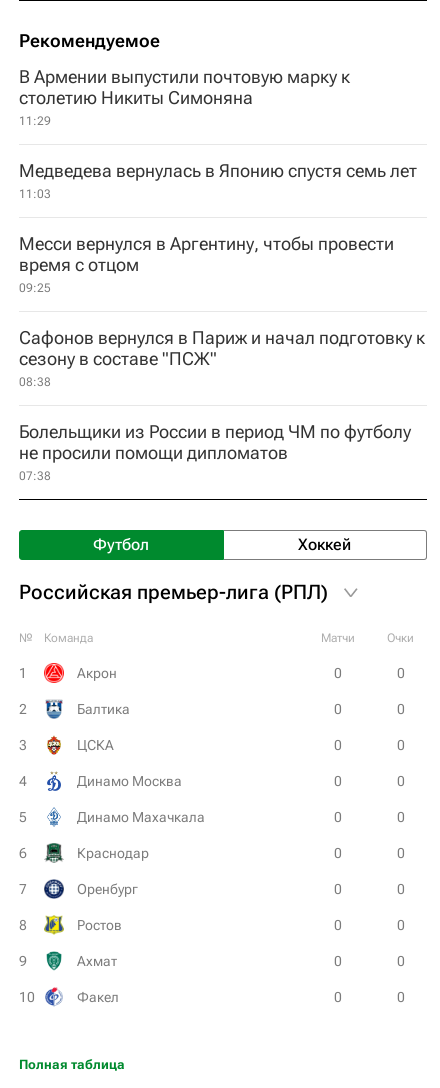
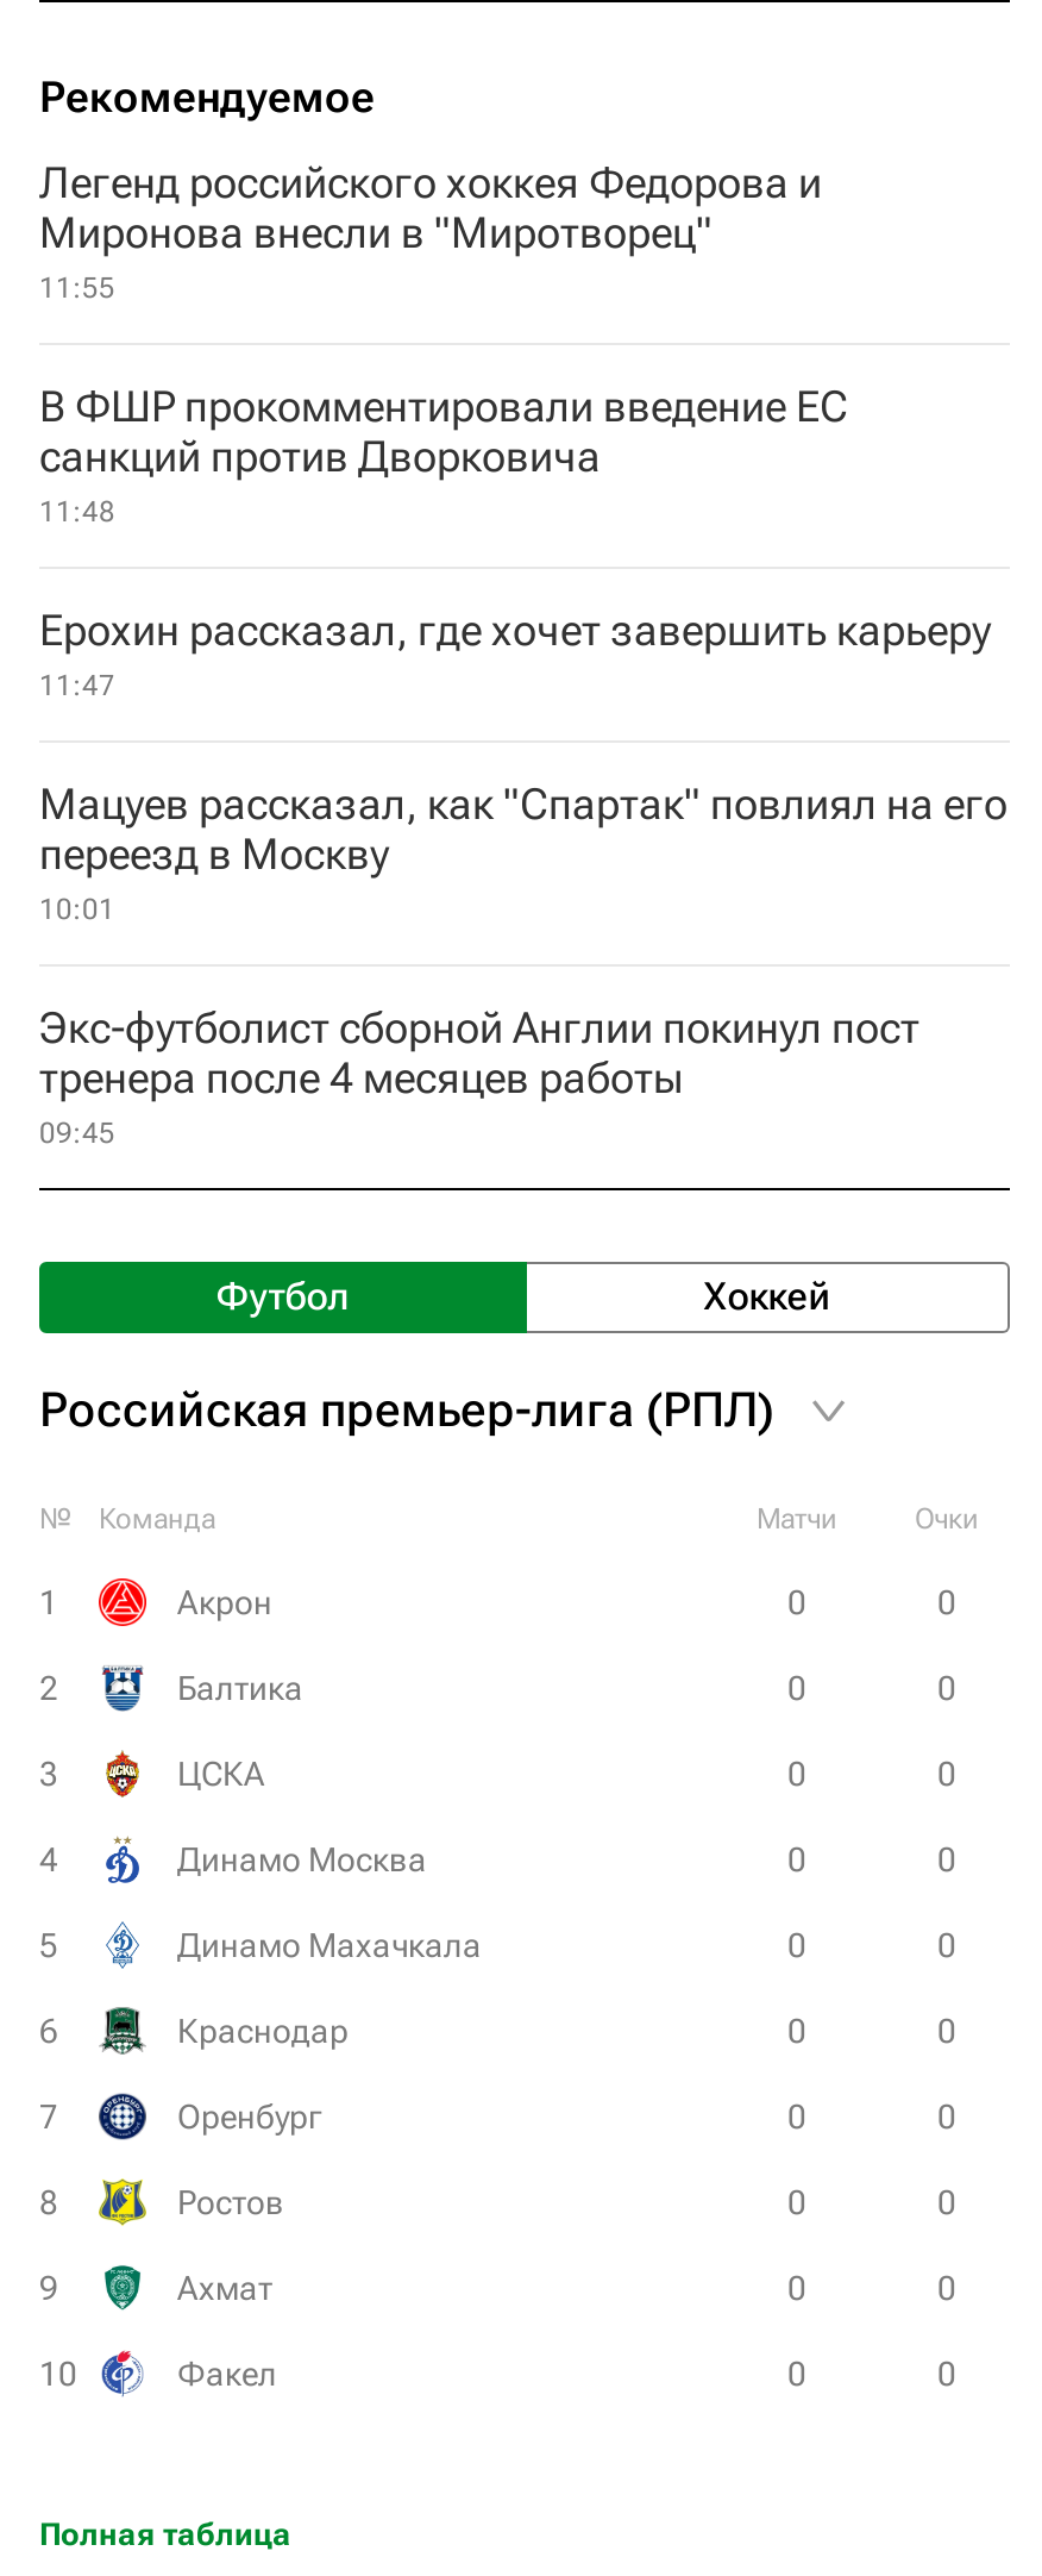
- В Армении выпустили почтовую марку к
- столетию Никиты Симоняна
- 11:29
+ Легенд российского хоккея Федорова и
+ Миронова внесли в "Миротворец"
+ 11:55

- Медведева вернулась в Японию спустя семь лет
- 11:03
+ В ФШР прокомментировали введение ЕС
+ санкций против Дворковича
+ 11:48

- Месси вернулся в Аргентину, чтобы провести
- время с отцом
- 09:25
+ Ерохин рассказал, где хочет завершить карьеру
+ 11:47

- Сафонов вернулся в Париж и начал подготовку к
- сезону в составе "ПСЖ"
- 08:38
+ Мацуев рассказал, как "Спартак" повлиял на его
+ переезд в Москву
+ 10:01

- Болельщики из России в период ЧМ по футболу
- не просили помощи дипломатов
- 07:38
+ Экс-футболист сборной Англии покинул пост
+ тренера после 4 месяцев работы
+ 09:45
